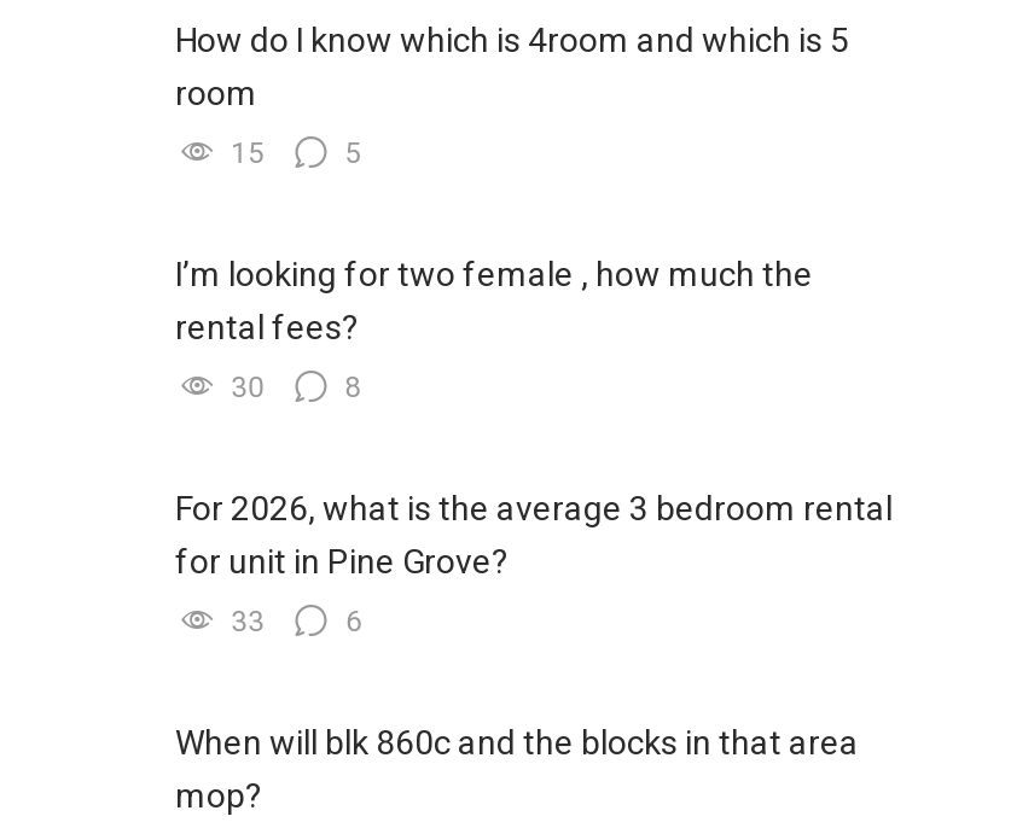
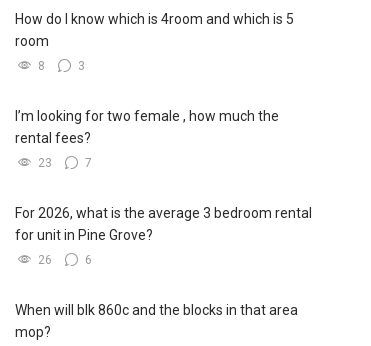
- 15
+ 8

- 5
+ 3

- 30
+ 23

- 8
+ 7

- 33
+ 26
